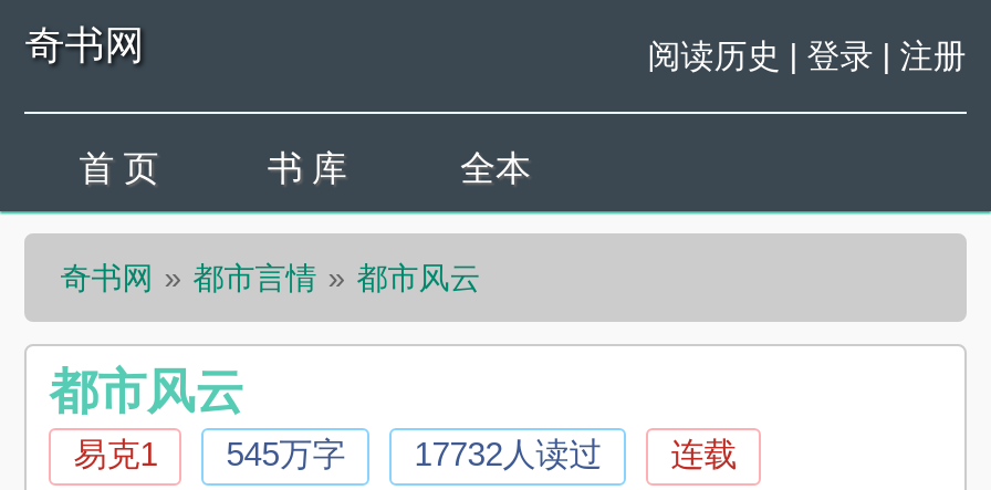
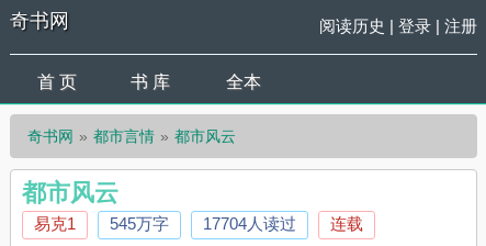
- 易克1 545万字 17732人读过 连载
+ 易克1 545万字 17704人读过 连载
